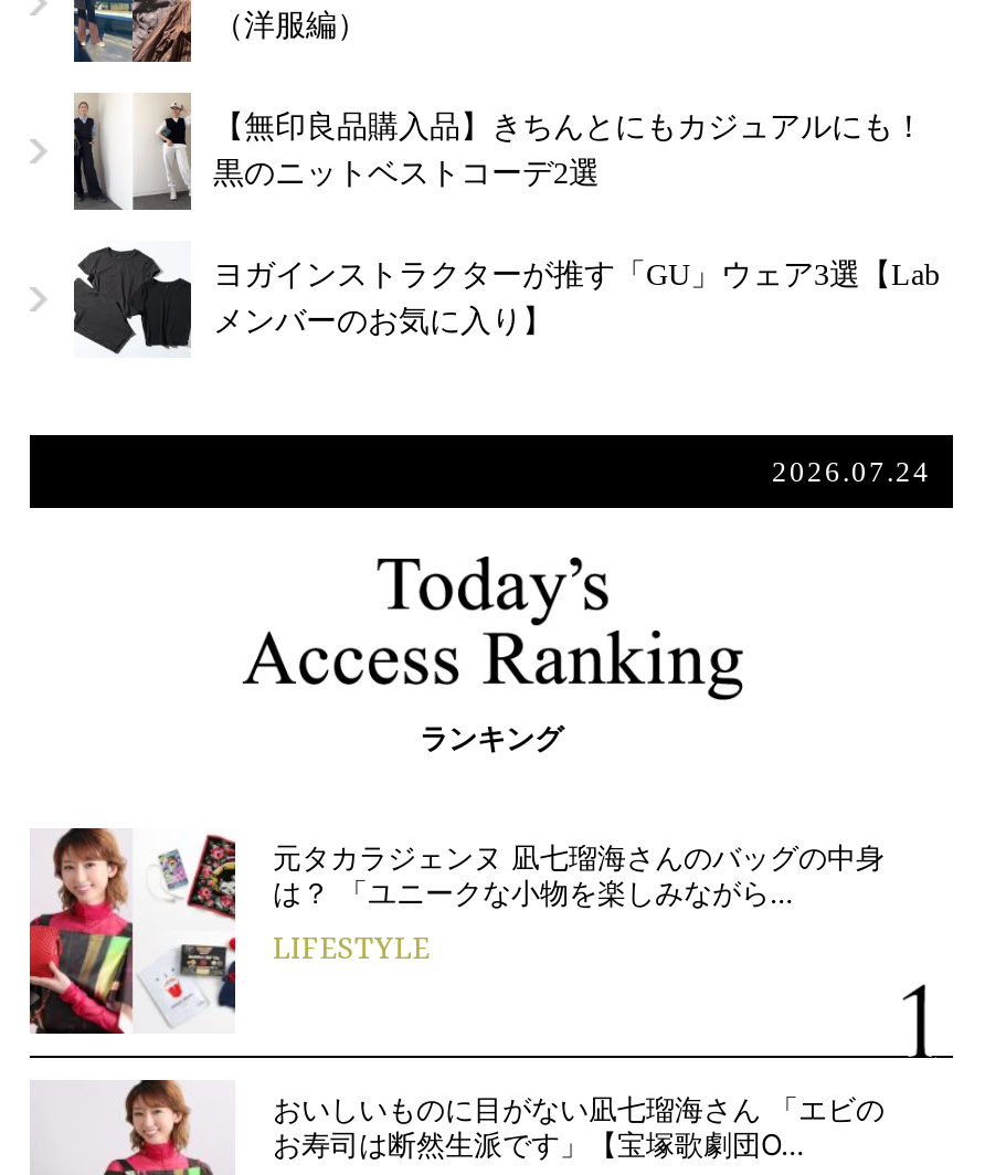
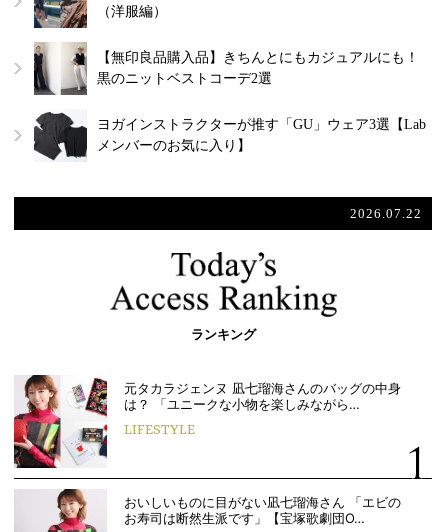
- 2026.07.24
+ 2026.07.22
